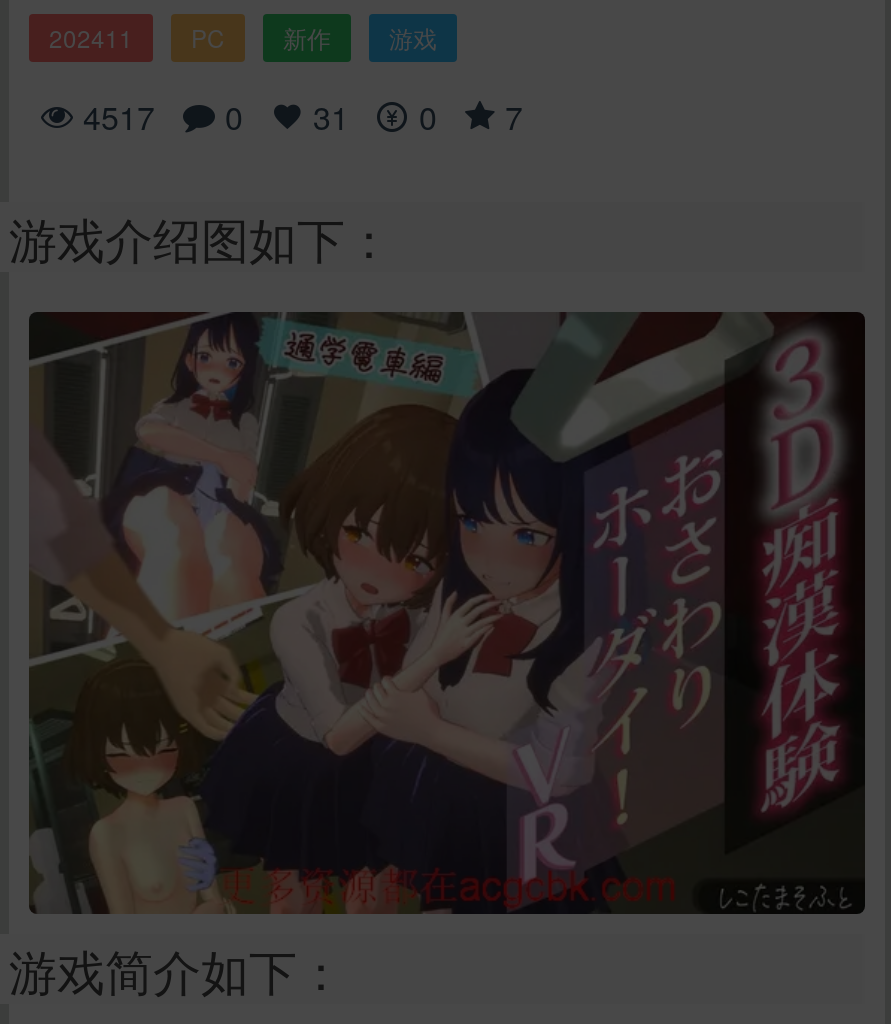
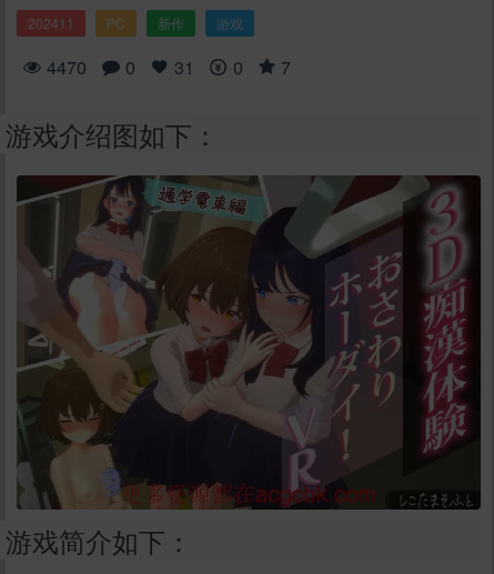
- 4517 0 31 0 7
+ 4470 0 31 0 7
